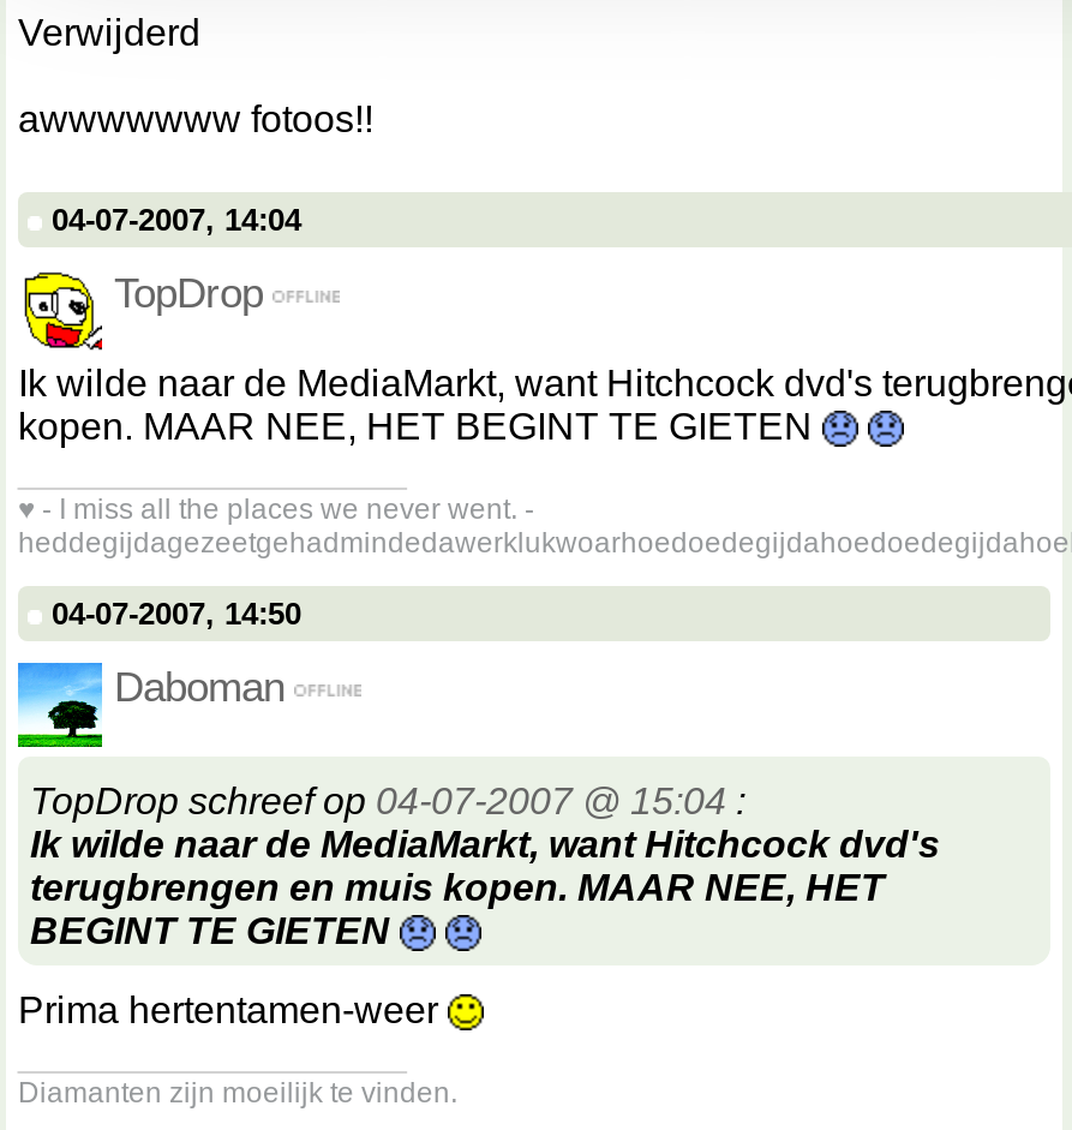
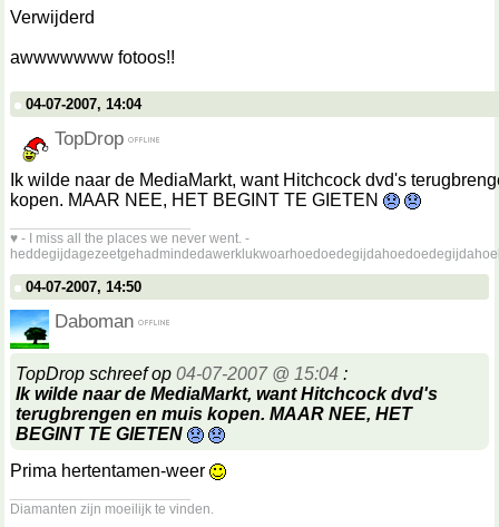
- [image]
+ [image]
